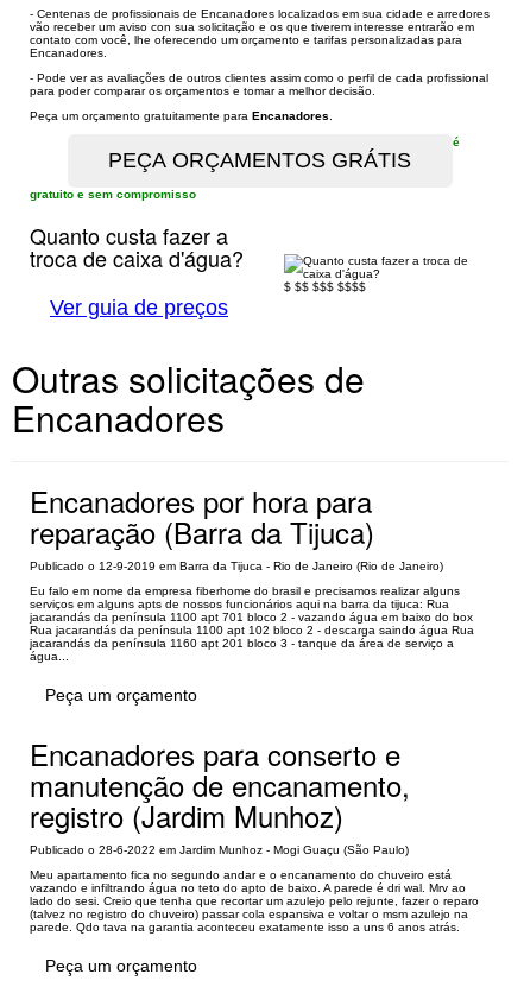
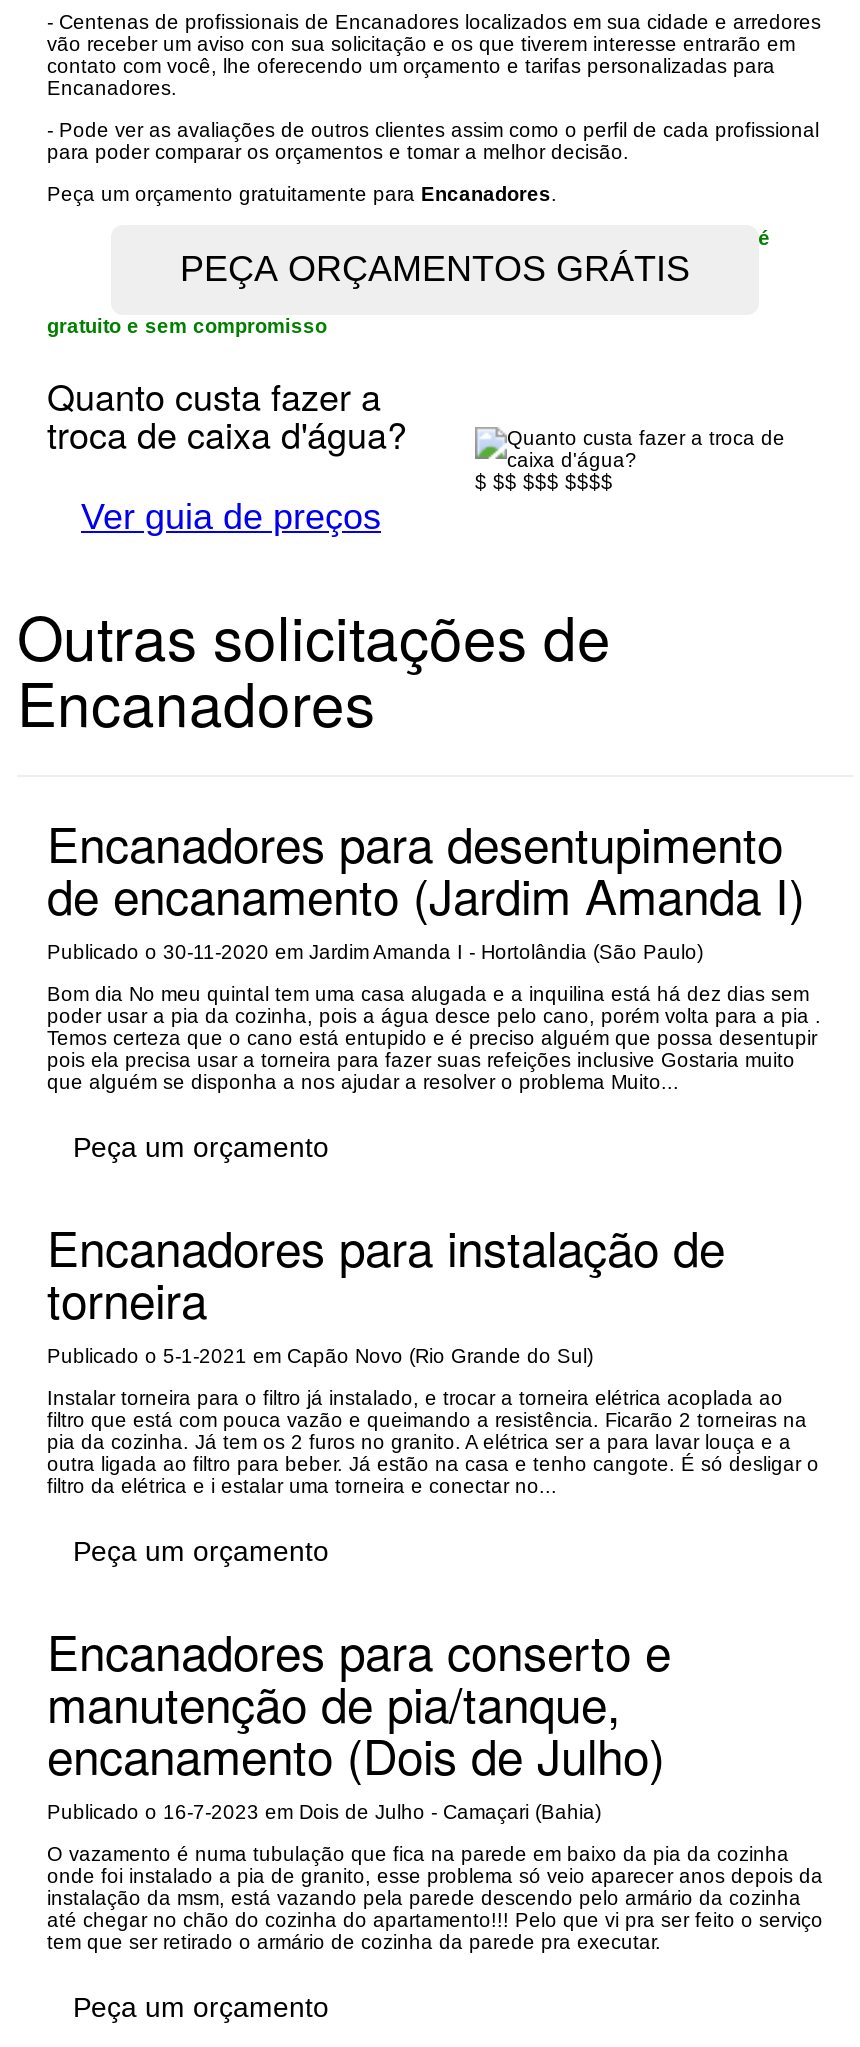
- Encanadores por hora para
- reparação (Barra da Tijuca)
- Publicado o 12-9-2019 em Barra da Tijuca - Rio de Janeiro (Rio de Janeiro)
- Eu falo em nome da empresa fiberhome do brasil e precisamos realizar alguns
- serviços em alguns apts de nossos funcionários aqui na barra da tijuca: Rua
- jacarandás da península 1100 apt 701 bloco 2 - vazando água em baixo do box
- Rua jacarandás da península 1100 apt 102 bloco 2 - descarga saindo água Rua
- jacarandás da península 1160 apt 201 bloco 3 - tanque da área de serviço a
- água...
+ Encanadores para desentupimento
+ de encanamento (Jardim Amanda I)
+ Publicado o 30-11-2020 em Jardim Amanda I - Hortolândia (São Paulo)
+ Bom dia No meu quintal tem uma casa alugada e a inquilina está há dez dias sem
+ poder usar a pia da cozinha, pois a água desce pelo cano, porém volta para a pia .
+ Temos certeza que o cano está entupido e é preciso alguém que possa desentupir
+ pois ela precisa usar a torneira para fazer suas refeições inclusive Gostaria muito
+ que alguém se disponha a nos ajudar a resolver o problema Muito...
+ Peça um orçamento
+ Encanadores para instalação de
+ torneira
+ Publicado o 5-1-2021 em Capão Novo (Rio Grande do Sul)
+ Instalar torneira para o filtro já instalado, e trocar a torneira elétrica acoplada ao
+ filtro que está com pouca vazão e queimando a resistência. Ficarão 2 torneiras na
+ pia da cozinha. Já tem os 2 furos no granito. A elétrica ser a para lavar louça e a
+ outra ligada ao filtro para beber. Já estão na casa e tenho cangote. É só desligar o
+ filtro da elétrica e i estalar uma torneira e conectar no...

- manutenção de encanamento,
- registro (Jardim Munhoz)
- Publicado o 28-6-2022 em Jardim Munhoz - Mogi Guaçu (São Paulo)
+ manutenção de pia/tanque,
+ encanamento (Dois de Julho)
+ Publicado o 16-7-2023 em Dois de Julho - Camaçari (Bahia)

- Meu apartamento fica no segundo andar e o encanamento do chuveiro está
- vazando e infiltrando água no teto do apto de baixo. A parede é dri wal. Mrv ao
- lado do sesi. Creio que tenha que recortar um azulejo pelo rejunte, fazer o reparo
- (talvez no registro do chuveiro) passar cola espansiva e voltar o msm azulejo na
- parede. Qdo tava na garantia aconteceu exatamente isso a uns 6 anos atrás.
+ O vazamento é numa tubulação que fica na parede em baixo da pia da cozinha
+ onde foi instalado a pia de granito, esse problema só veio aparecer anos depois da
+ instalação da msm, está vazando pela parede descendo pelo armário da cozinha
+ até chegar no chão do cozinha do apartamento!!! Pelo que vi pra ser feito o serviço
+ tem que ser retirado o armário de cozinha da parede pra executar.
